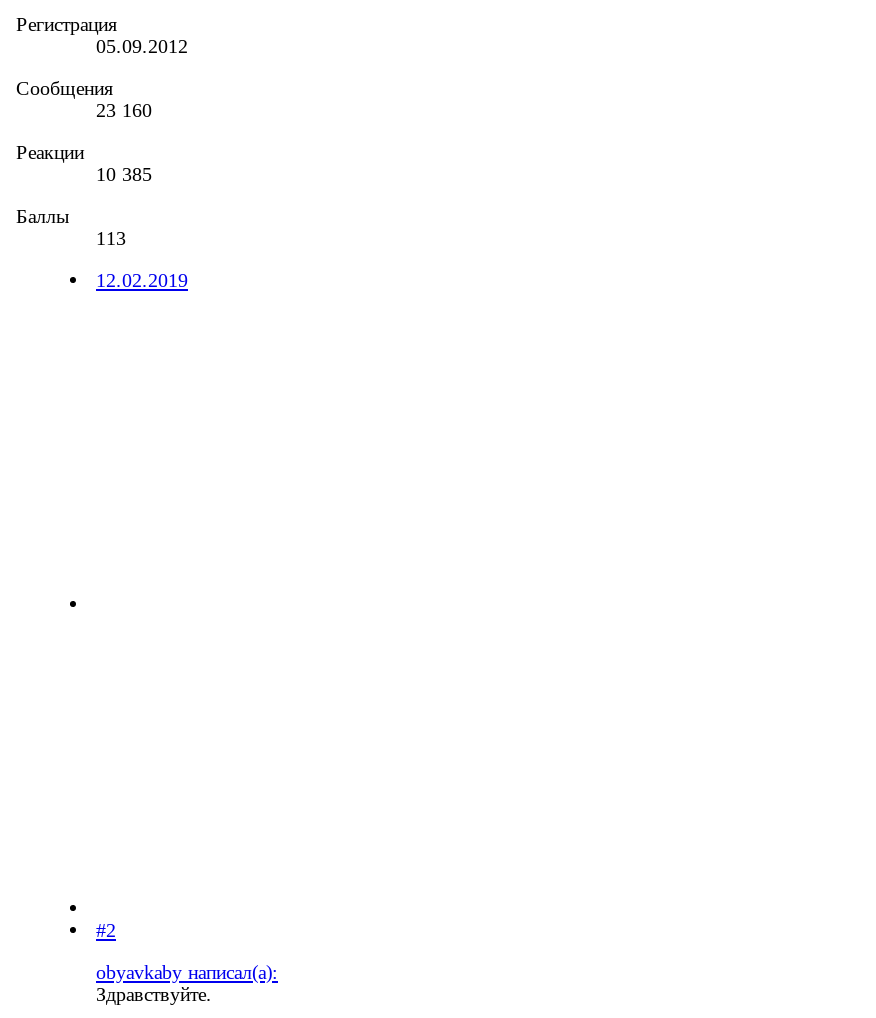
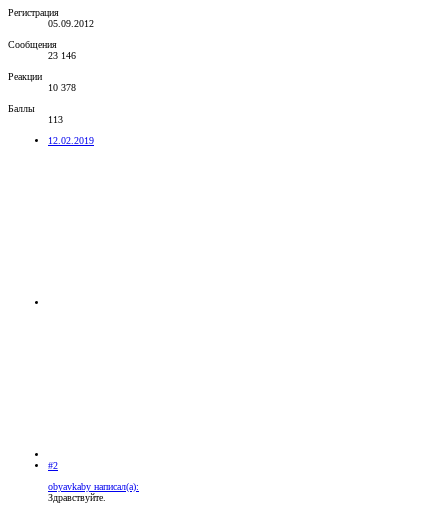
- 23 160
+ 23 146

- 10 385
+ 10 378
